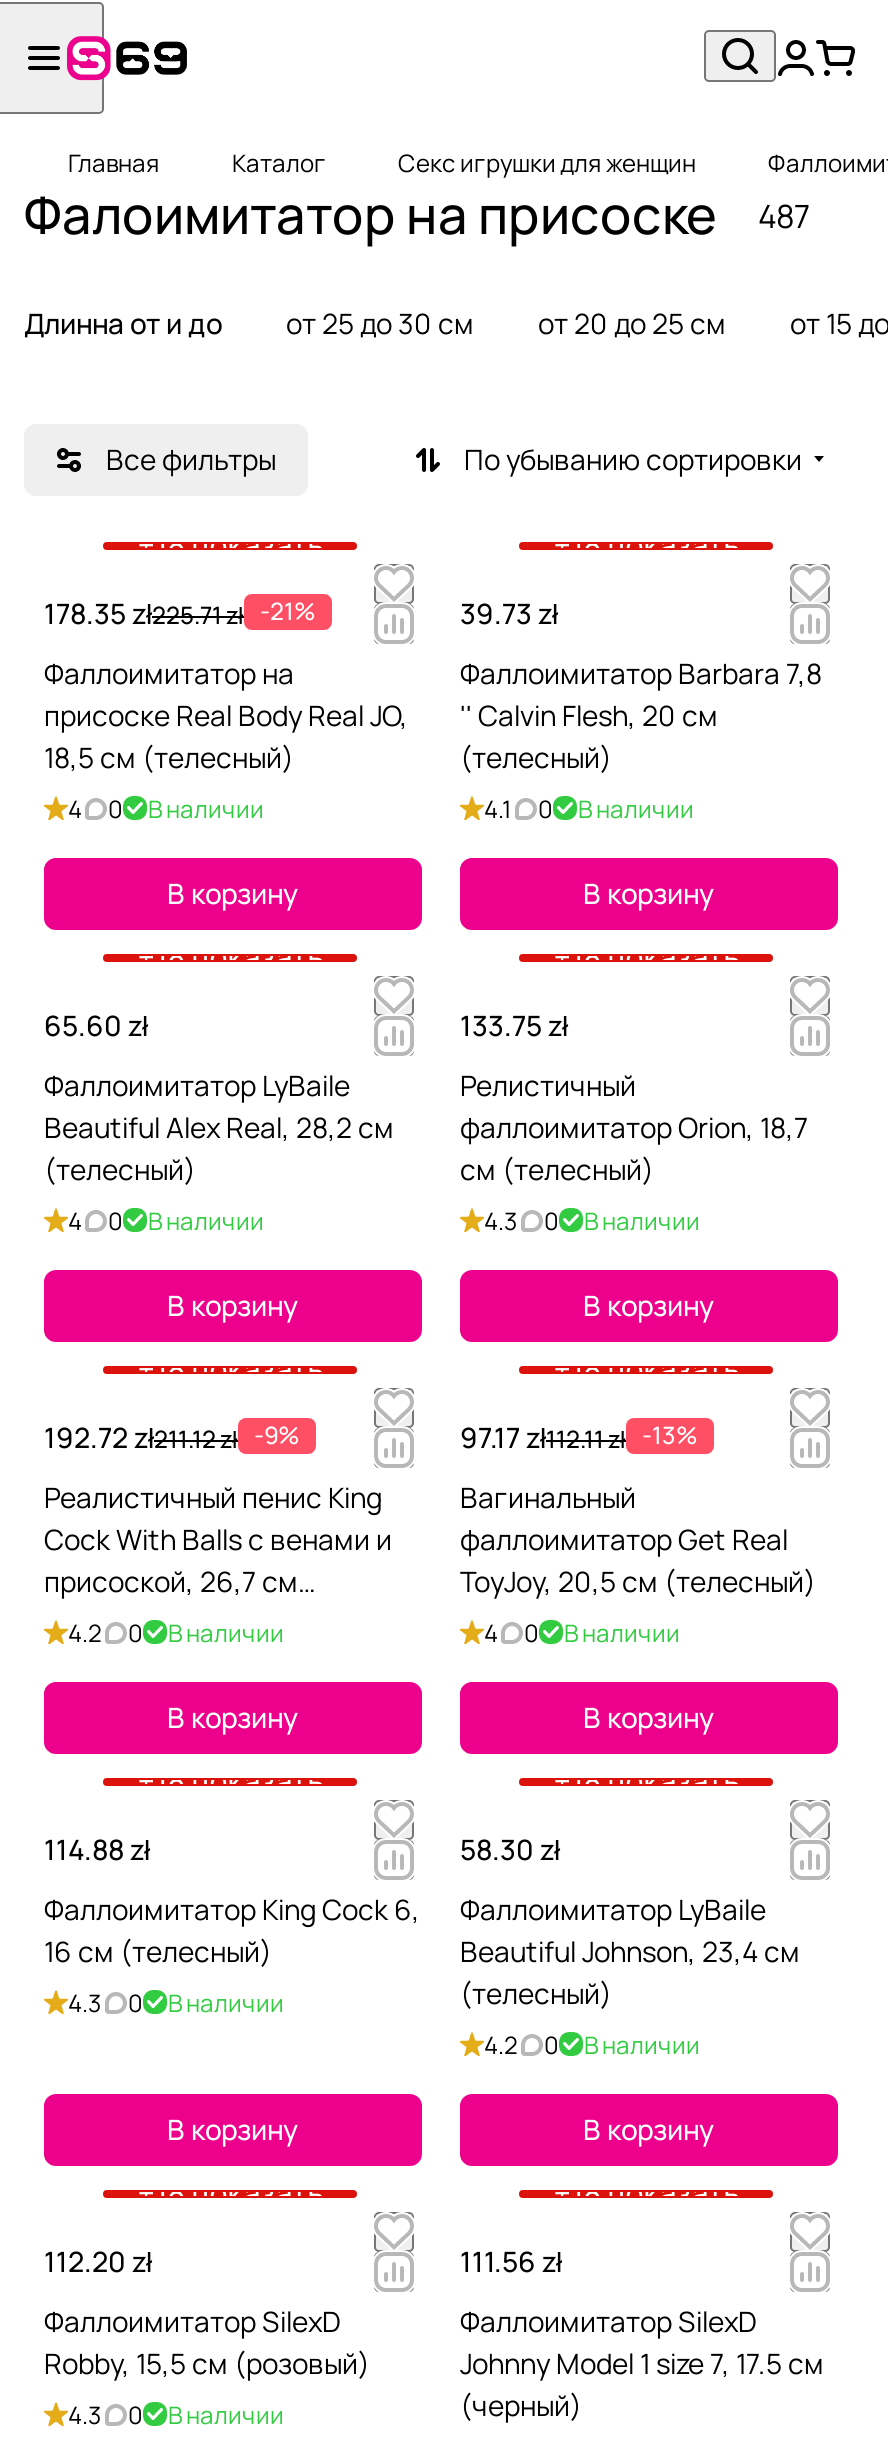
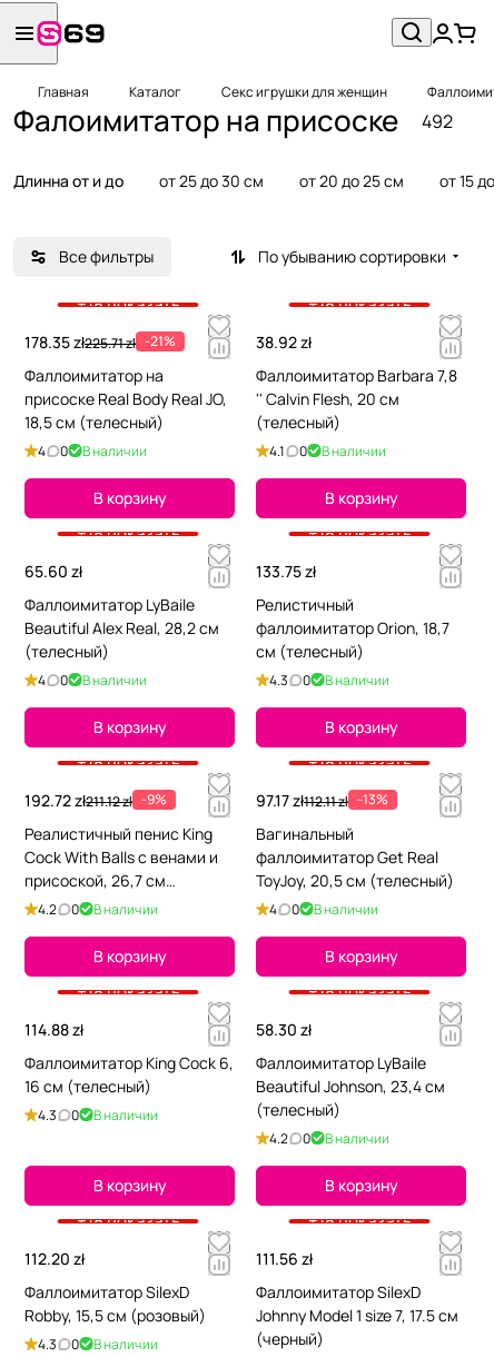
- Фалоимитатор на присоске 487
+ Фалоимитатор на присоске 492

- 39.73 zł
+ 38.92 zł
